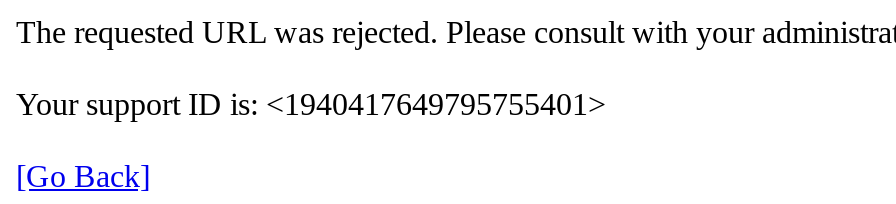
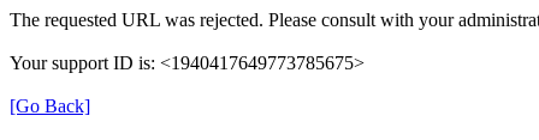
- Your support ID is: <1940417649795755401>
+ Your support ID is: <1940417649773785675>
